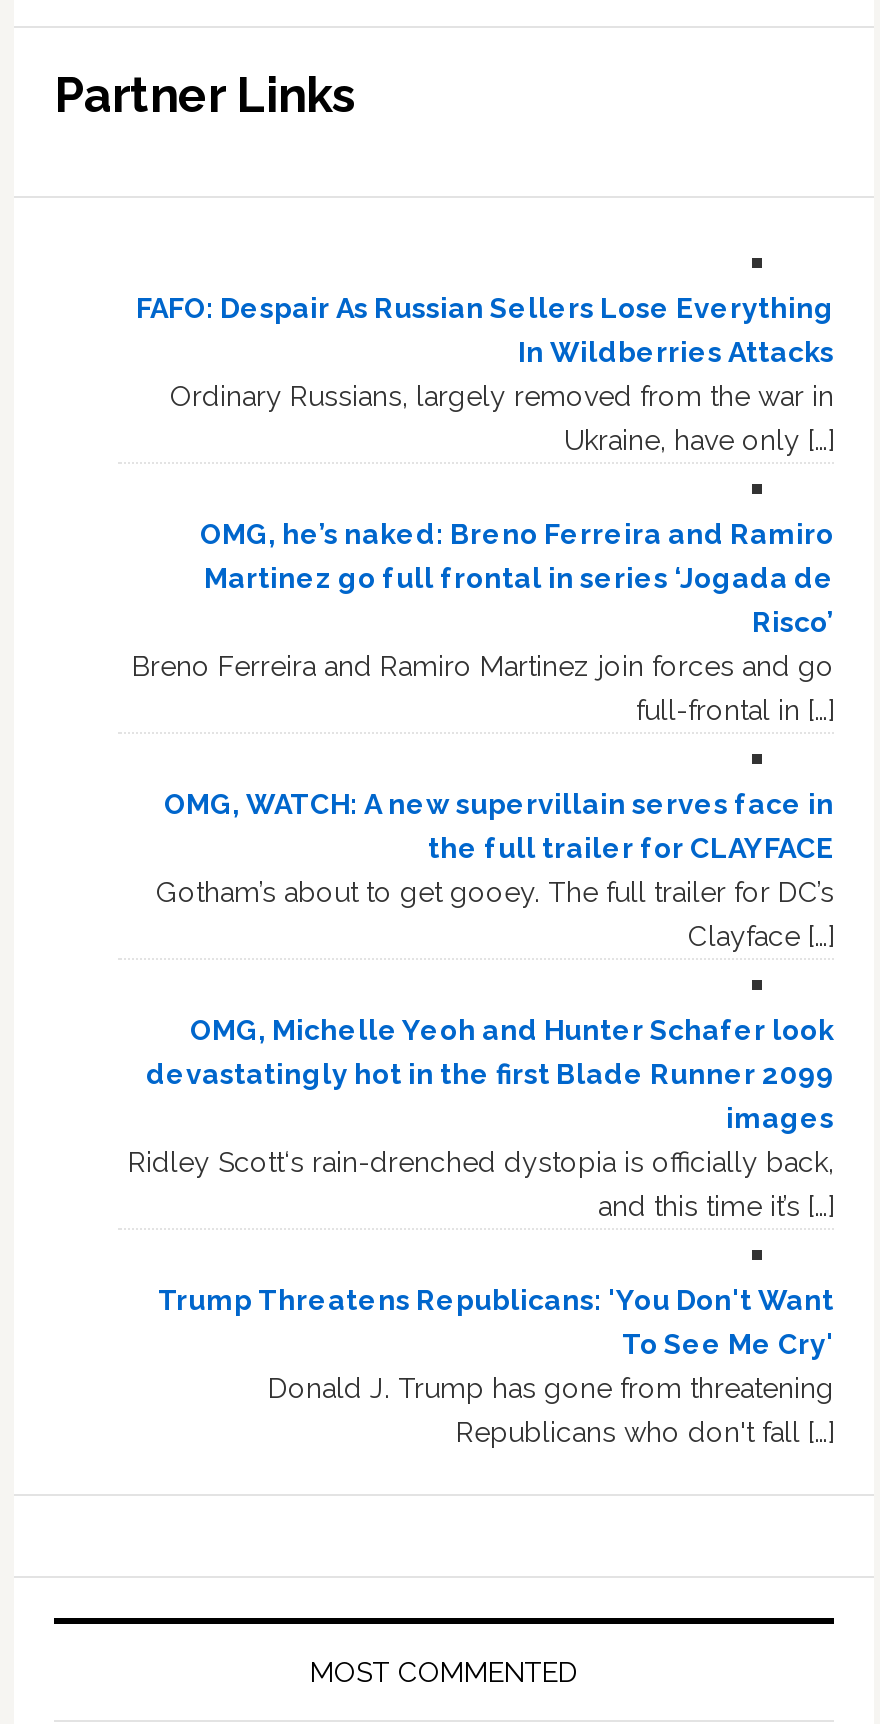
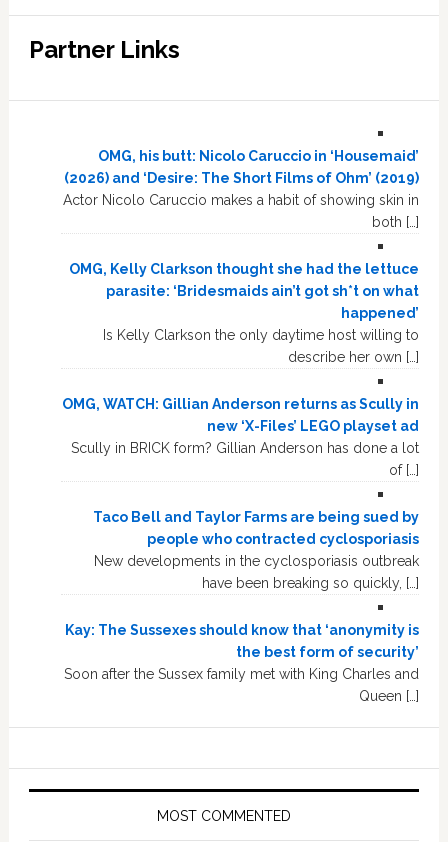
- FAFO: Despair As Russian Sellers Lose Everything
- In Wildberries Attacks
- Ordinary Russians, largely removed from the war in
- Ukraine, have only […]
+ OMG, his butt: Nicolo Caruccio in ‘Housemaid’
+ (2026) and ‘Desire: The Short Films of Ohm’ (2019)
+ Actor Nicolo Caruccio makes a habit of showing skin in
+ both […]

- OMG, he’s naked: Breno Ferreira and Ramiro
- Martinez go full frontal in series ‘Jogada de
- Risco’
- Breno Ferreira and Ramiro Martinez join forces and go
- full-frontal in […]
+ OMG, Kelly Clarkson thought she had the lettuce
+ parasite: ‘Bridesmaids ain’t got sh*t on what
+ happened’
+ Is Kelly Clarkson the only daytime host willing to
+ describe her own […]

- OMG, WATCH: A new supervillain serves face in
- the full trailer for CLAYFACE
- Gotham’s about to get gooey. The full trailer for DC’s
- Clayface […]
+ OMG, WATCH: Gillian Anderson returns as Scully in
+ new ‘X-Files’ LEGO playset ad
+ Scully in BRICK form? Gillian Anderson has done a lot
+ of […]

- OMG, Michelle Yeoh and Hunter Schafer look
- devastatingly hot in the first Blade Runner 2099
- images
- Ridley Scott‘s rain-drenched dystopia is officially back,
- and this time it’s […]
+ Taco Bell and Taylor Farms are being sued by
+ people who contracted cyclosporiasis
+ New developments in the cyclosporiasis outbreak
+ have been breaking so quickly, […]

- Trump Threatens Republicans: 'You Don't Want
- To See Me Cry'
- Donald J. Trump has gone from threatening
- Republicans who don't fall […]
+ Kay: The Sussexes should know that ‘anonymity is
+ the best form of security’
+ Soon after the Sussex family met with King Charles and
+ Queen […]
